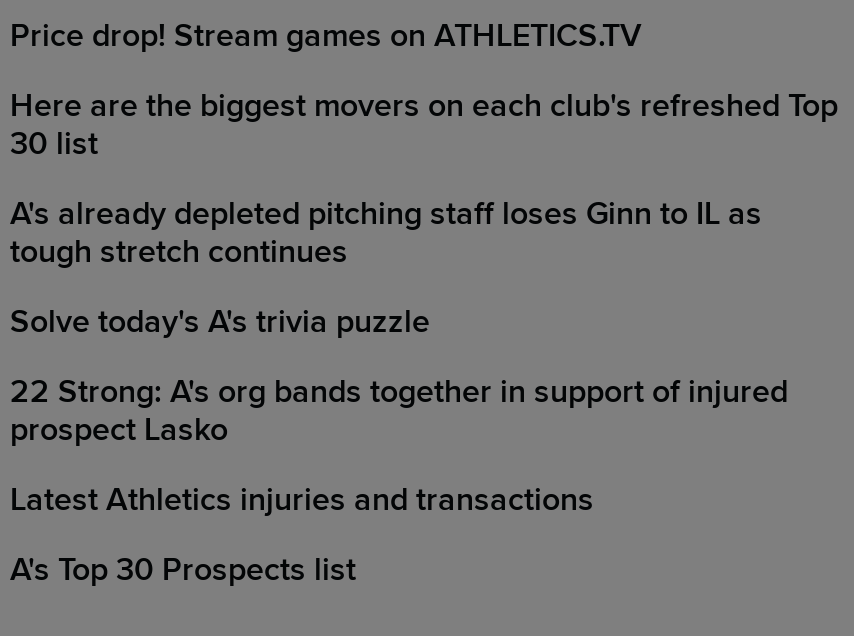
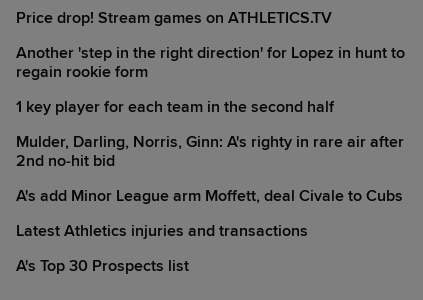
- Here are the biggest movers on each club's refreshed Top
- 30 list
+ Another 'step in the right direction' for Lopez in hunt to
+ regain rookie form

- A's already depleted pitching staff loses Ginn to IL as
- tough stretch continues
+ 1 key player for each team in the second half

- Solve today's A's trivia puzzle
+ Mulder, Darling, Norris, Ginn: A's righty in rare air after
+ 2nd no-hit bid

- 22 Strong: A's org bands together in support of injured
- prospect Lasko
+ A's add Minor League arm Moffett, deal Civale to Cubs
